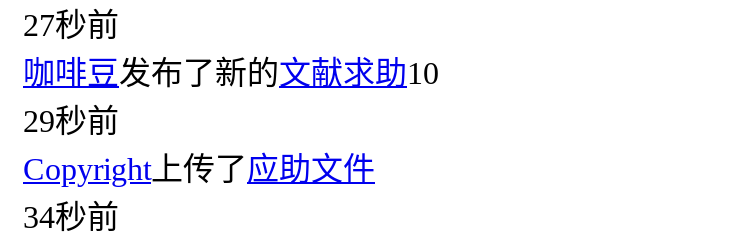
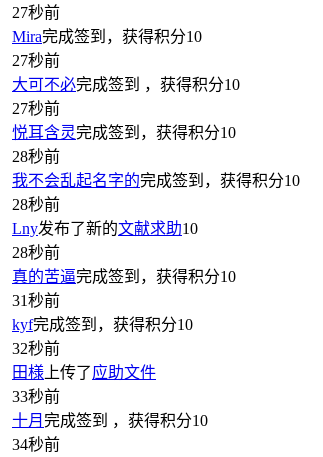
- 咖啡豆发布了新的文献求助10
- 29秒前
- Copyright上传了应助文件
+ Mira完成签到，获得积分10
+ 27秒前
+ 大可不必完成签到，获得积分10
+ 27秒前
+ 悦耳含灵完成签到，获得积分10
+ 28秒前
+ 我不会乱起名字的完成签到，获得积分10
+ 28秒前
+ Lny发布了新的文献求助10
+ 28秒前
+ 真的苦逼完成签到，获得积分10
+ 31秒前
+ kyf完成签到，获得积分10
+ 32秒前
+ 田様上传了应助文件
+ 33秒前
+ 十月完成签到，获得积分10
